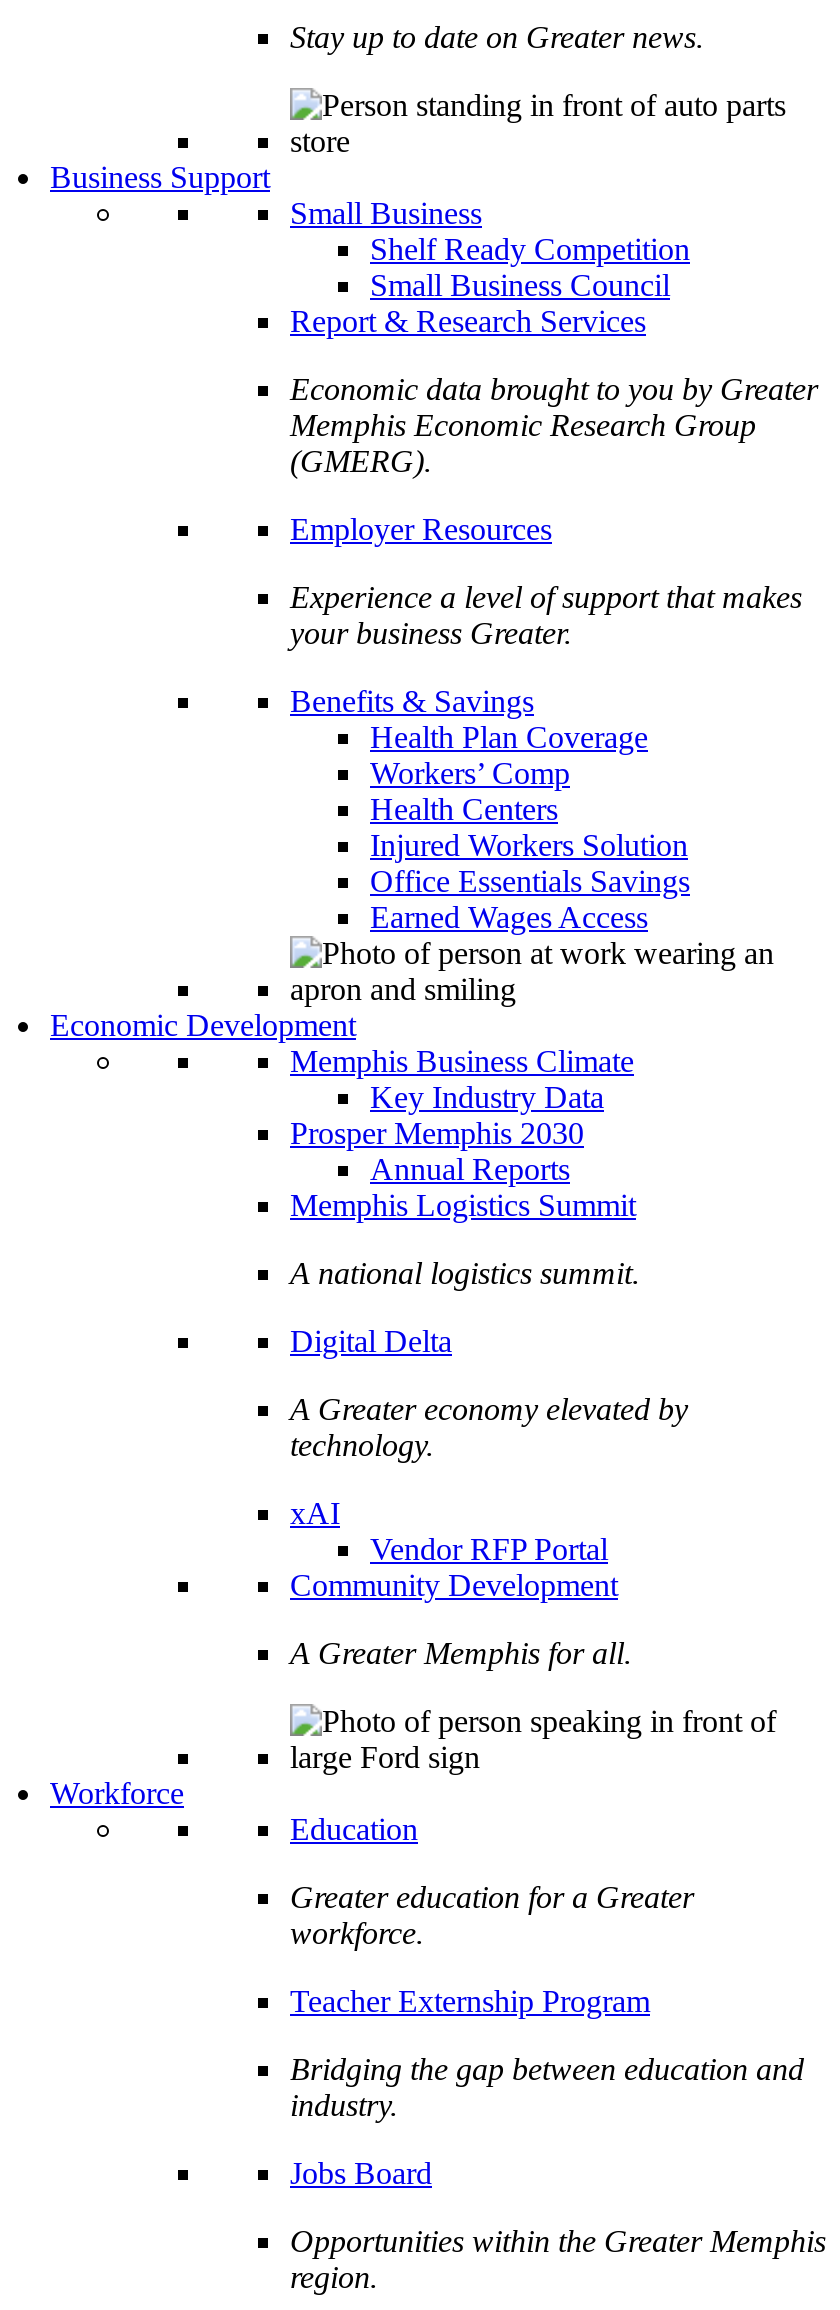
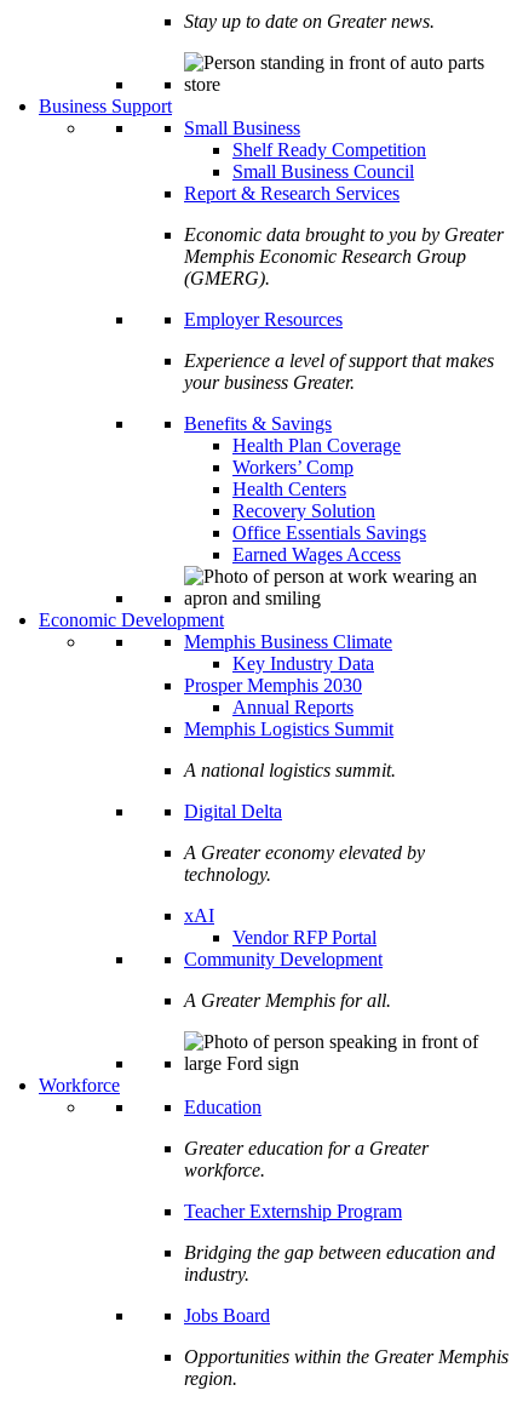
- Injured Workers Solution
+ Recovery Solution
